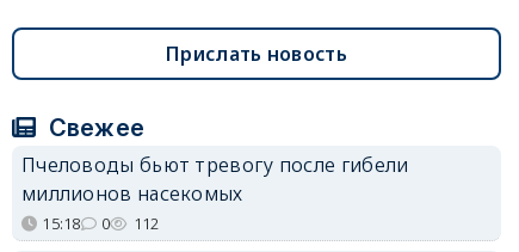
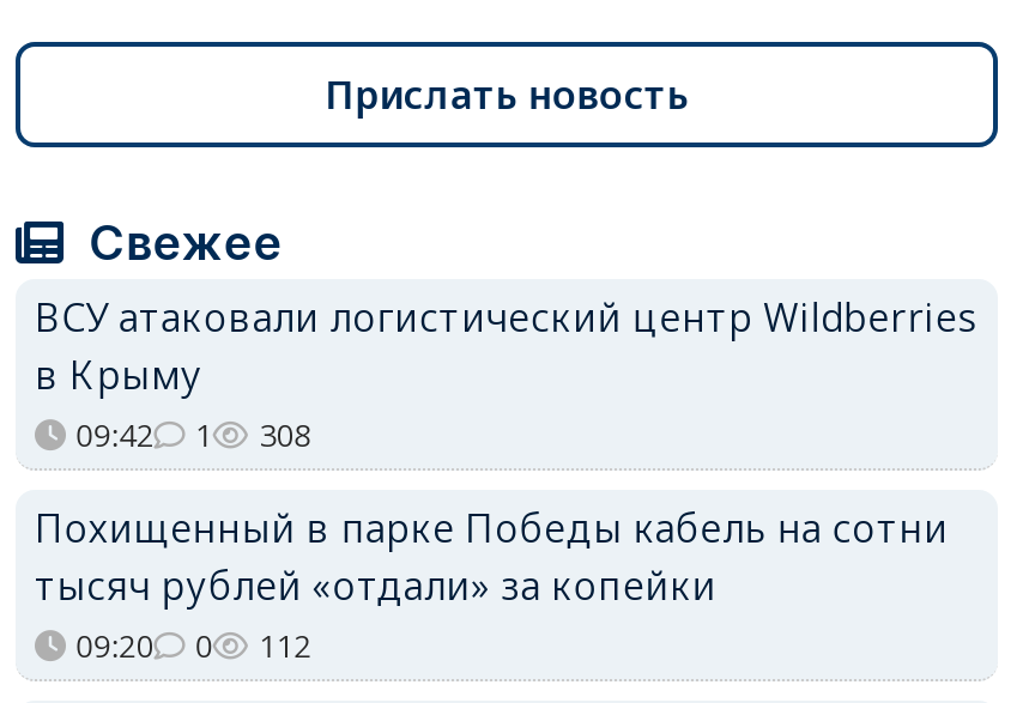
- Пчеловоды бьют тревогу после гибели
- миллионов насекомых
- 15:18
+ ВСУ атаковали логистический центр Wildberries
+ в Крыму
+ 09:42
+ 1
+ 308
+ Похищенный в парке Победы кабель на сотни
+ тысяч рублей «отдали» за копейки
+ 09:20
